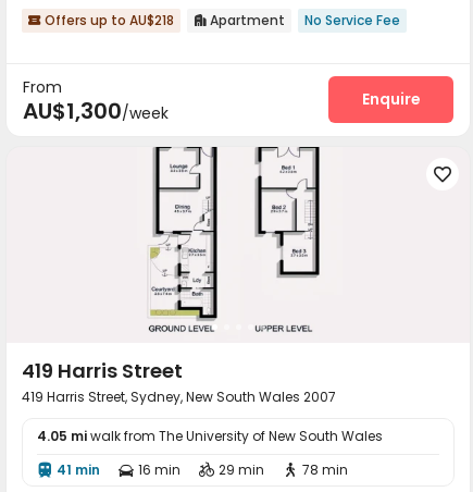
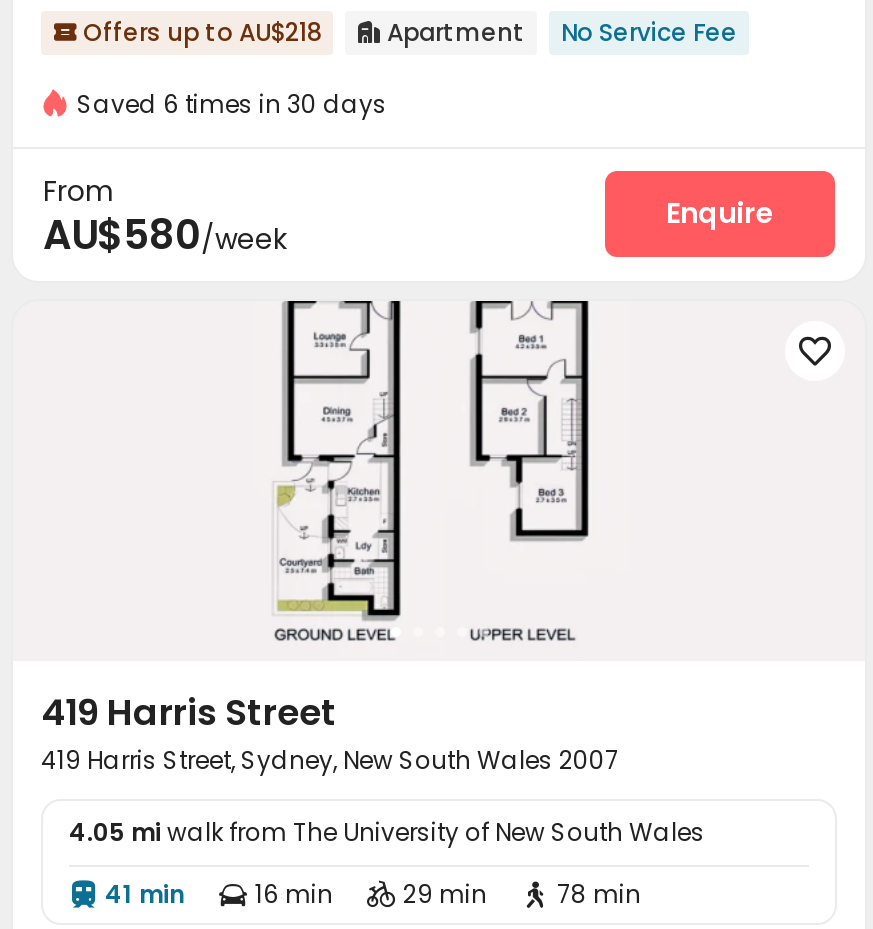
+ Saved 6 times in 30 days

- AU$1,300/week
+ AU$580/week
